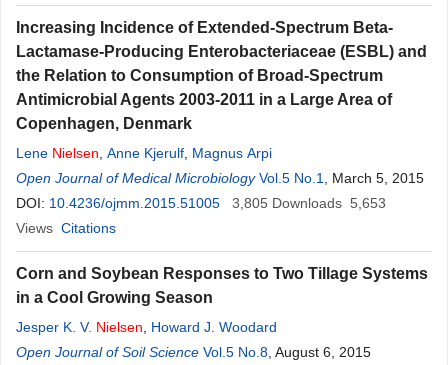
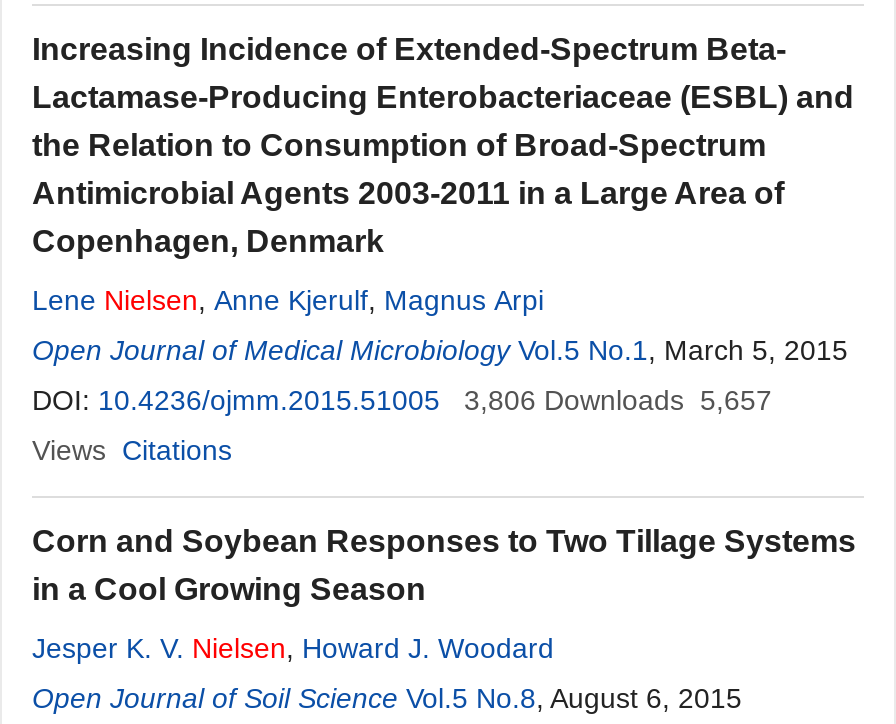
- DOI: 10.4236/ojmm.2015.51005 3,805 Downloads 5,653
+ DOI: 10.4236/ojmm.2015.51005 3,806 Downloads 5,657
